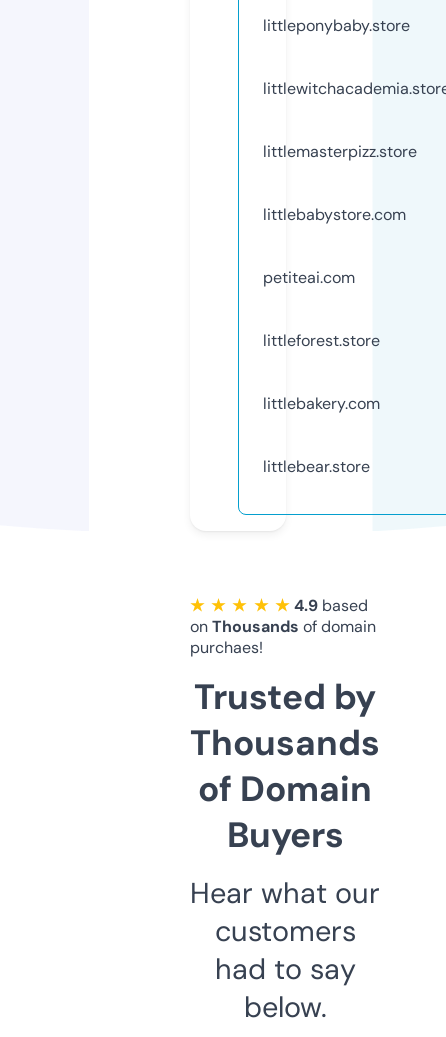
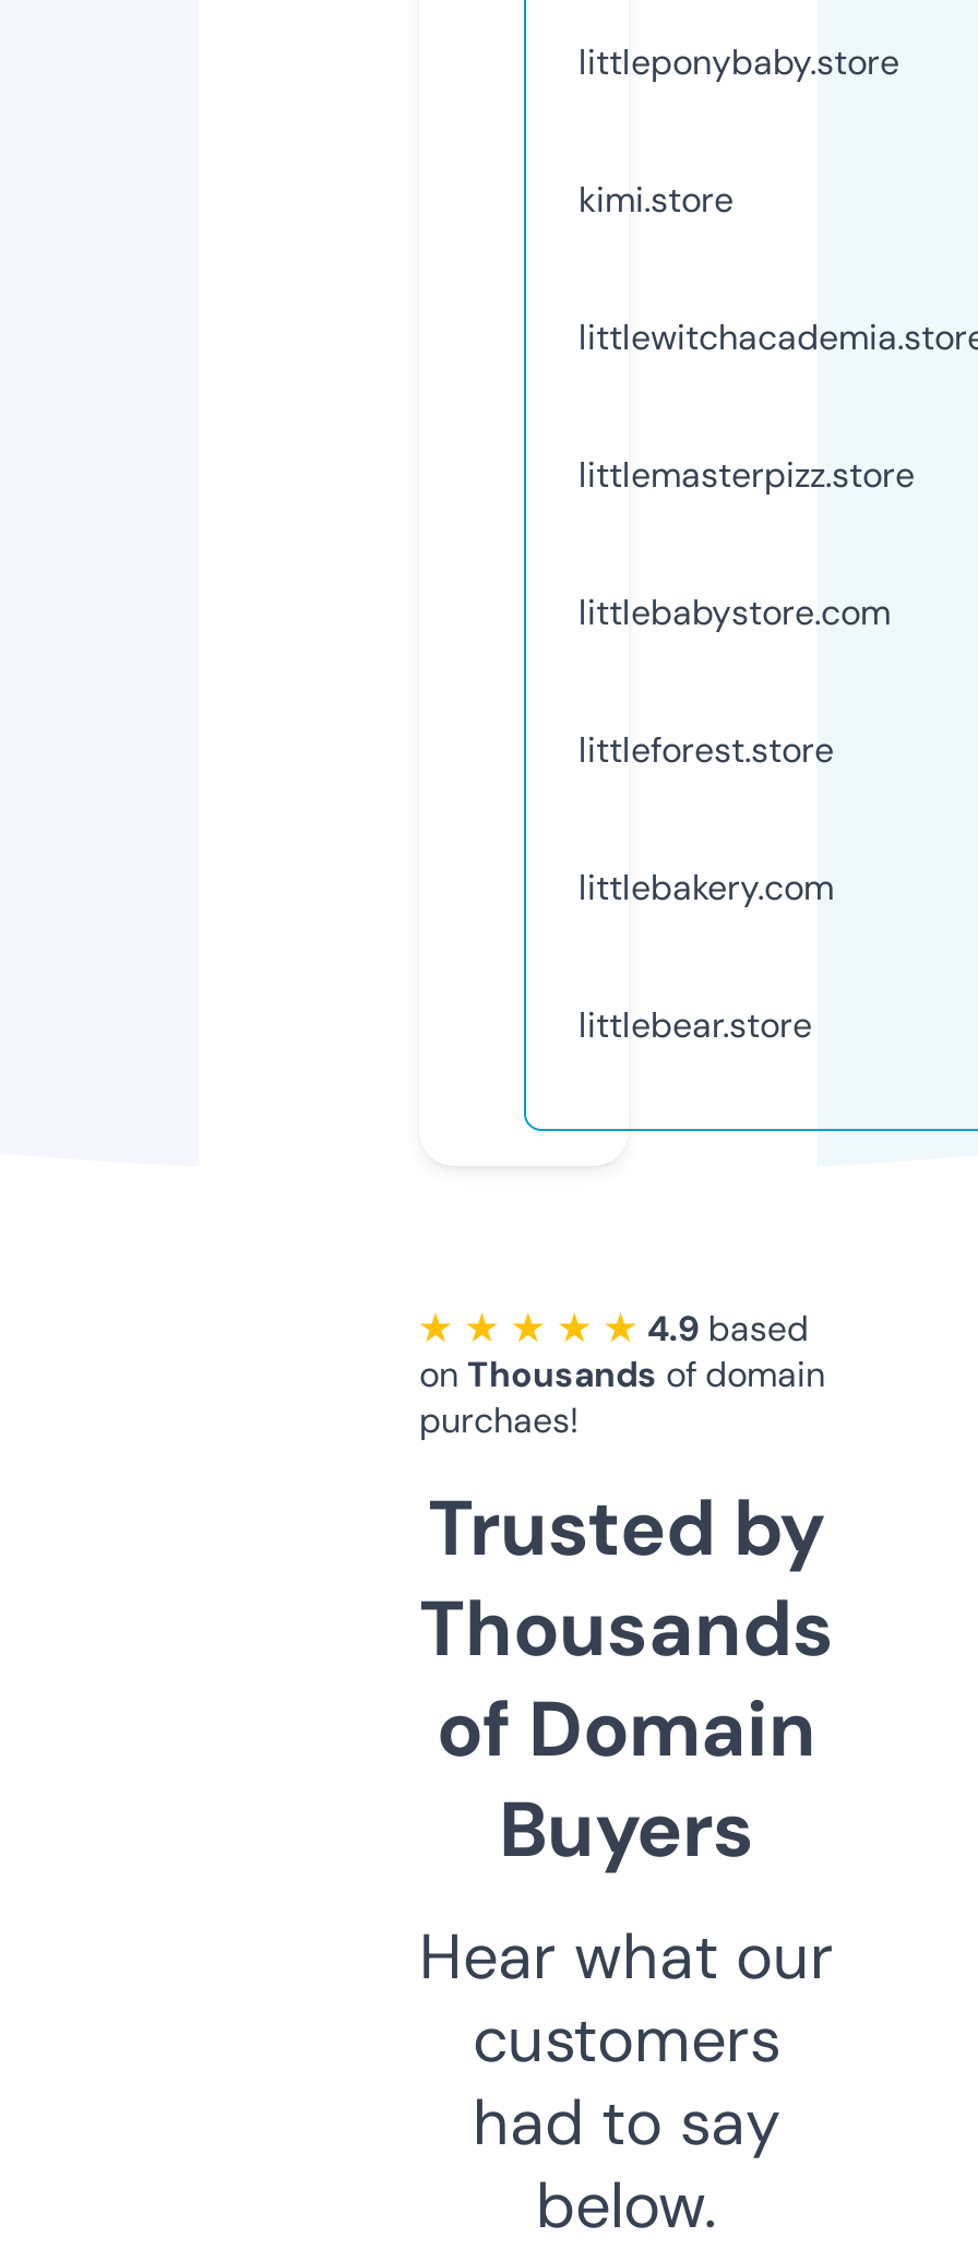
+ kimi.store

moved down: littlemasterpizz.store | littlebabystore.com

- petiteai.com
